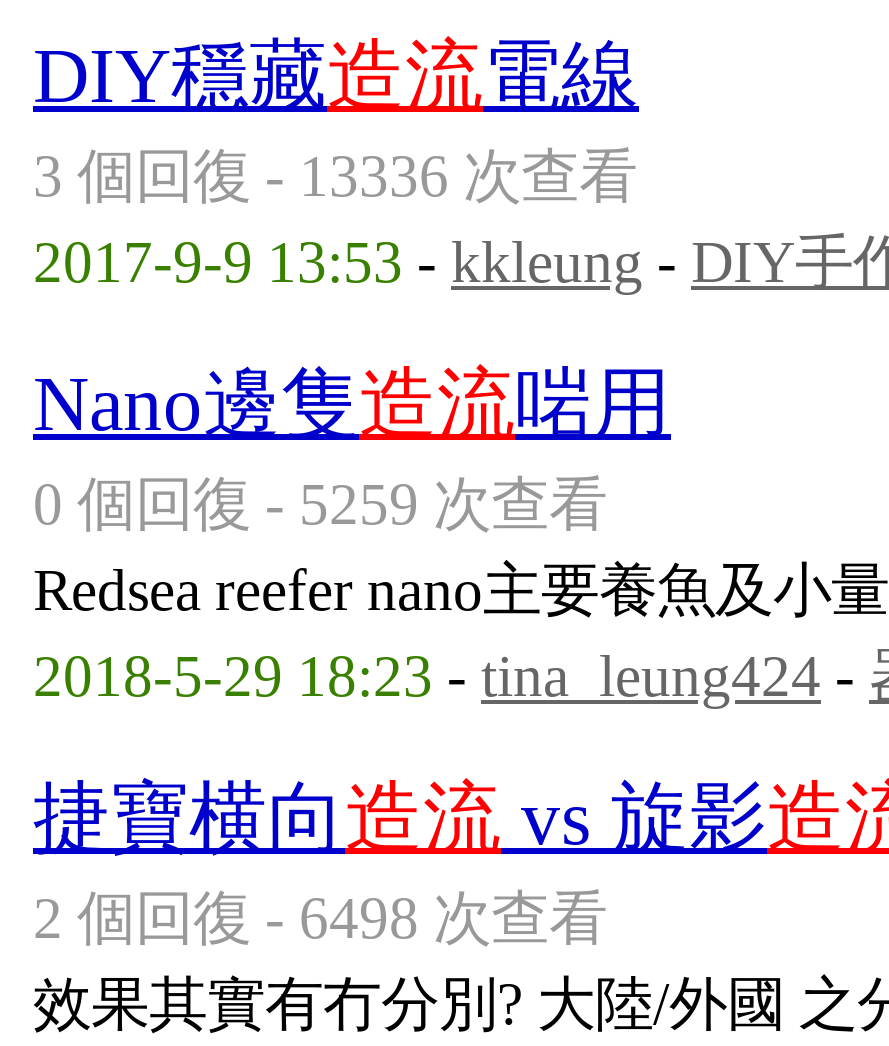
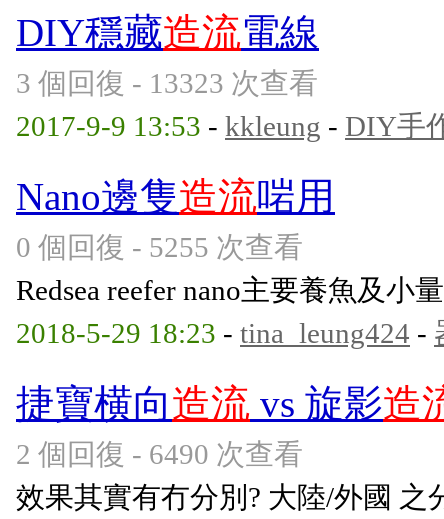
- 3 個回復 - 13336 次查看
+ 3 個回復 - 13323 次查看

- 0 個回復 - 5259 次查看
+ 0 個回復 - 5255 次查看

- 2 個回復 - 6498 次查看
+ 2 個回復 - 6490 次查看
